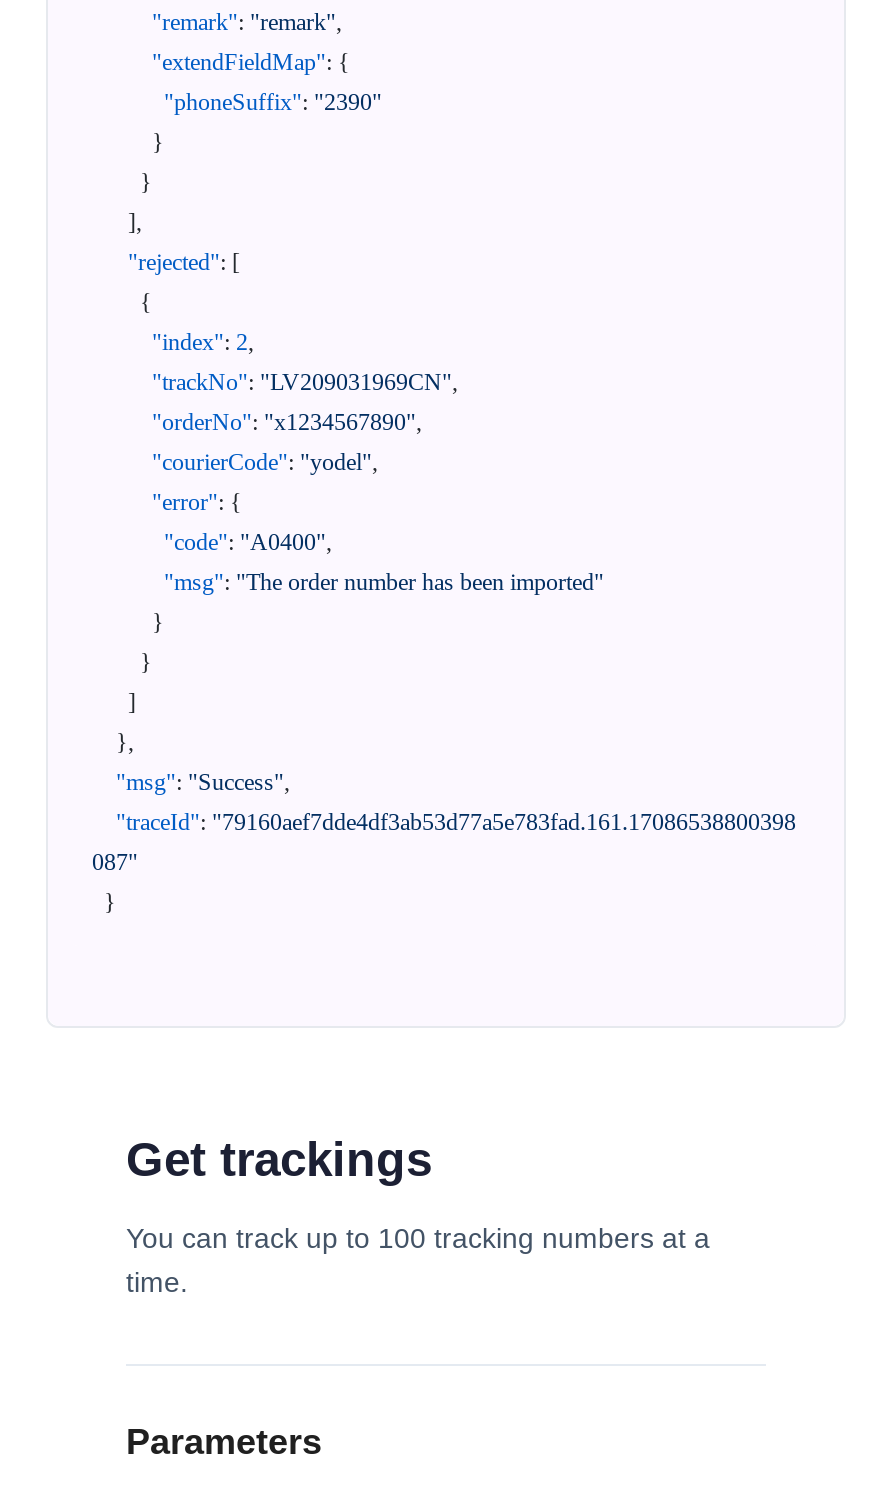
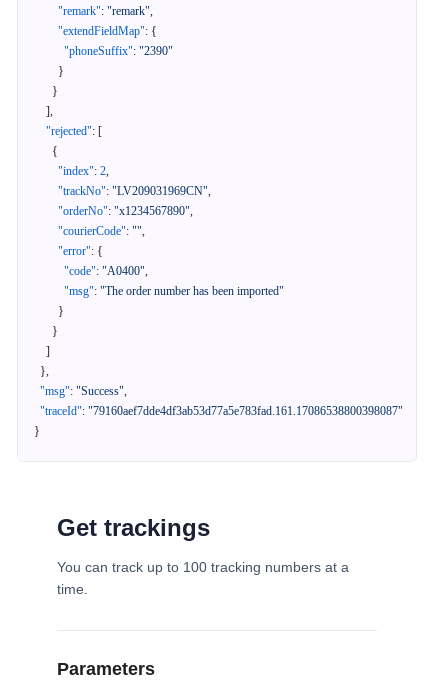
- "courierCode": "yodel",
+ "courierCode": "",
